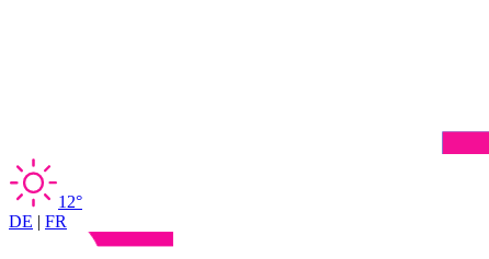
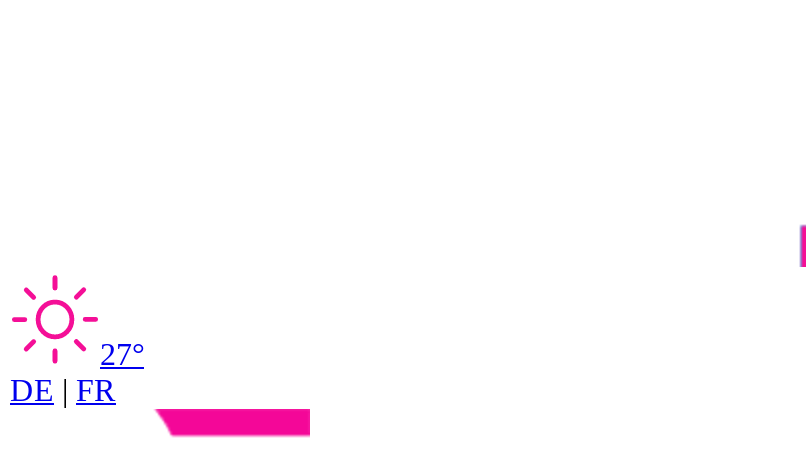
- 12°
+ 27°
